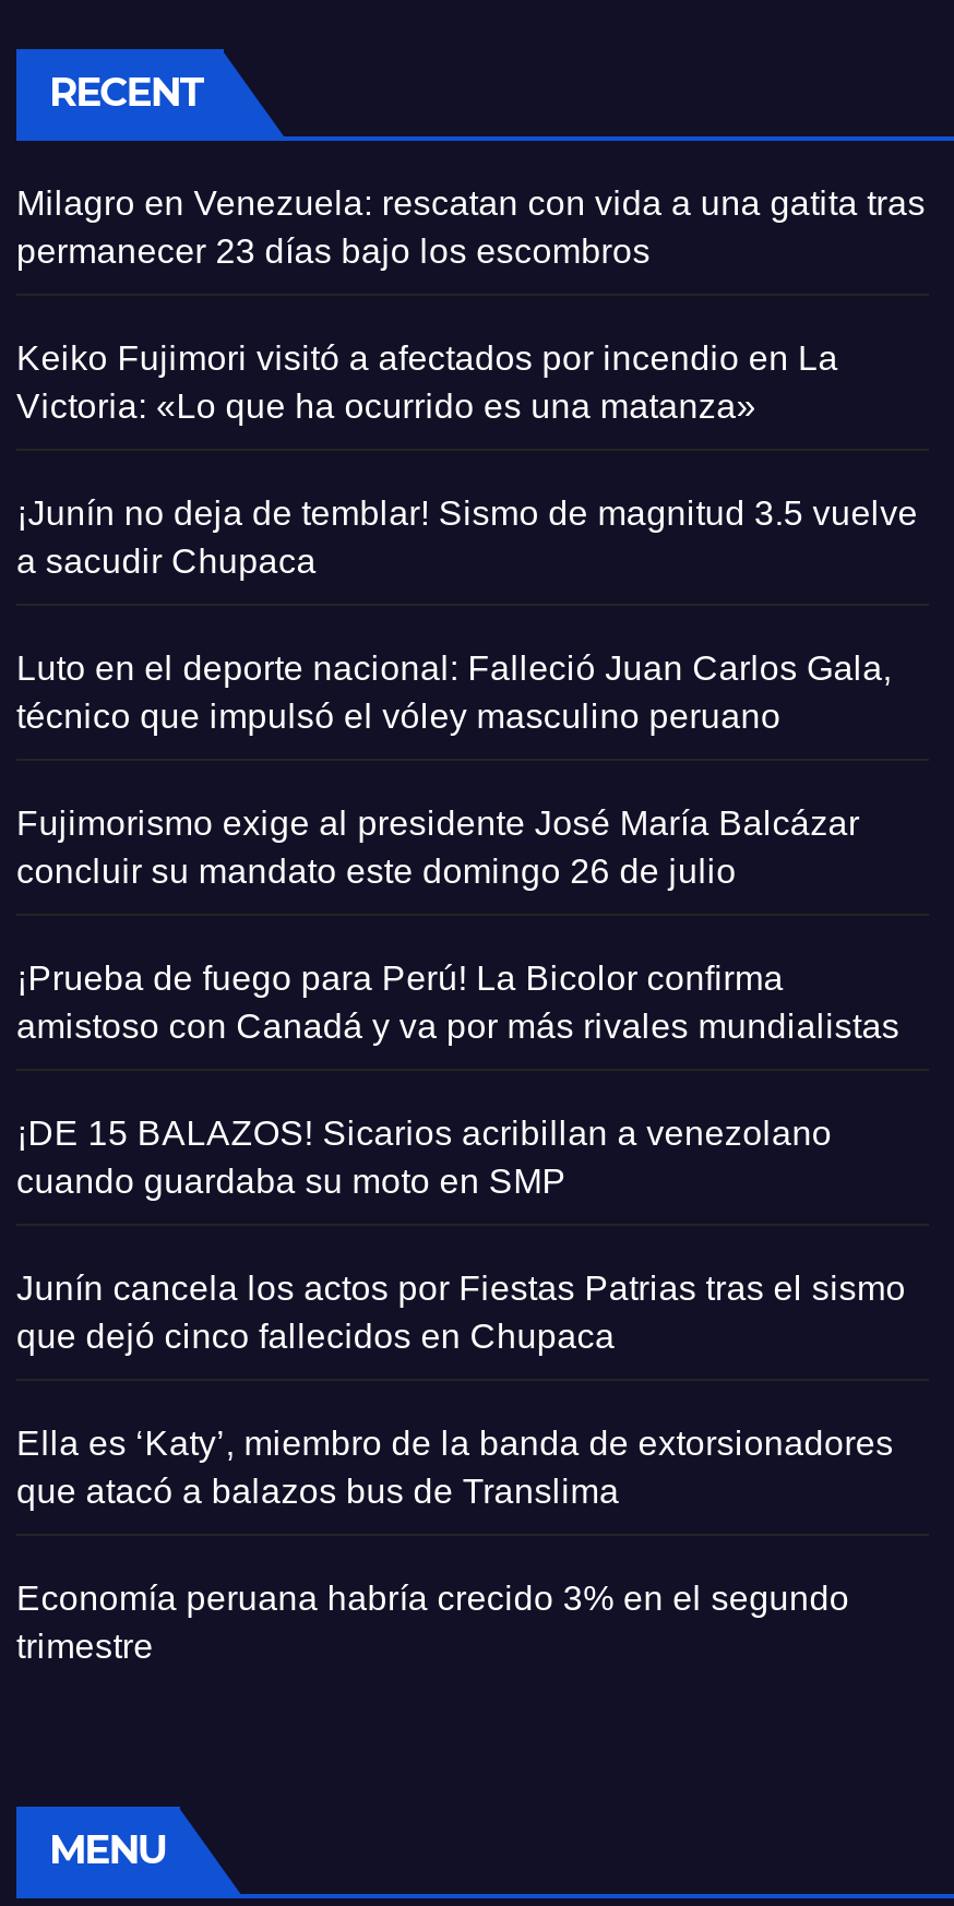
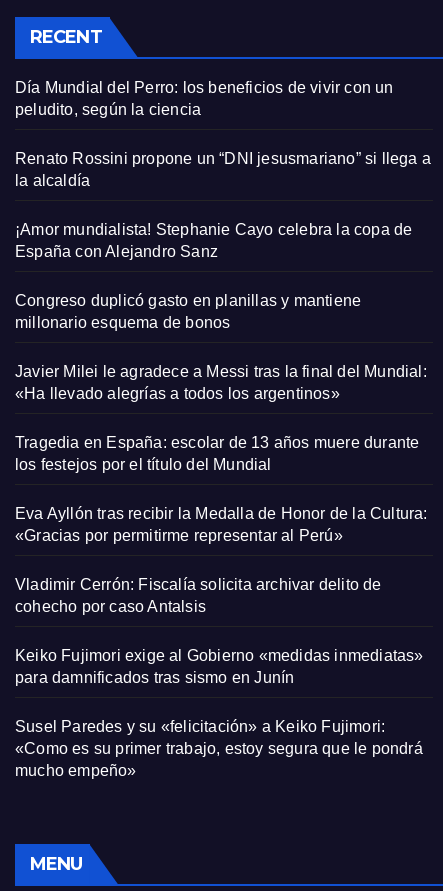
- Milagro en Venezuela: rescatan con vida a una gatita tras
- permanecer 23 días bajo los escombros
+ Día Mundial del Perro: los beneficios de vivir con un
+ peludito, según la ciencia

- Keiko Fujimori visitó a afectados por incendio en La
- Victoria: «Lo que ha ocurrido es una matanza»
+ Renato Rossini propone un “DNI jesusmariano” si llega a
+ la alcaldía

- ¡Junín no deja de temblar! Sismo de magnitud 3.5 vuelve
- a sacudir Chupaca
+ ¡Amor mundialista! Stephanie Cayo celebra la copa de
+ España con Alejandro Sanz

- Luto en el deporte nacional: Falleció Juan Carlos Gala,
- técnico que impulsó el vóley masculino peruano
+ Congreso duplicó gasto en planillas y mantiene
+ millonario esquema de bonos

- Fujimorismo exige al presidente José María Balcázar
- concluir su mandato este domingo 26 de julio
+ Javier Milei le agradece a Messi tras la final del Mundial:
+ «Ha llevado alegrías a todos los argentinos»

- ¡Prueba de fuego para Perú! La Bicolor confirma
- amistoso con Canadá y va por más rivales mundialistas
+ Tragedia en España: escolar de 13 años muere durante
+ los festejos por el título del Mundial

- ¡DE 15 BALAZOS! Sicarios acribillan a venezolano
- cuando guardaba su moto en SMP
+ Eva Ayllón tras recibir la Medalla de Honor de la Cultura:
+ «Gracias por permitirme representar al Perú»

- Junín cancela los actos por Fiestas Patrias tras el sismo
- que dejó cinco fallecidos en Chupaca
+ Vladimir Cerrón: Fiscalía solicita archivar delito de
+ cohecho por caso Antalsis

- Ella es ‘Katy’, miembro de la banda de extorsionadores
- que atacó a balazos bus de Translima
+ Keiko Fujimori exige al Gobierno «medidas inmediatas»
+ para damnificados tras sismo en Junín

- Economía peruana habría crecido 3% en el segundo
- trimestre
+ Susel Paredes y su «felicitación» a Keiko Fujimori:
+ «Como es su primer trabajo, estoy segura que le pondrá
+ mucho empeño»
